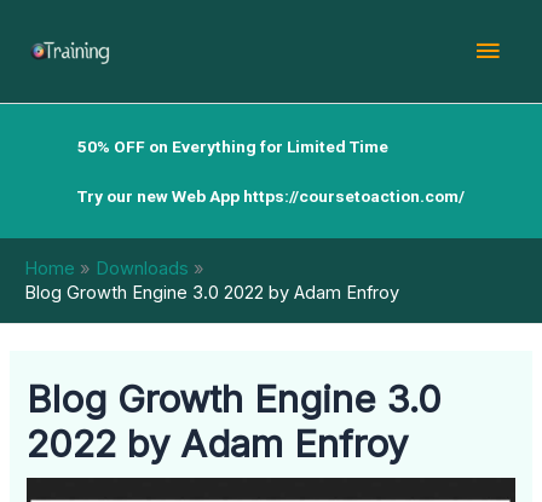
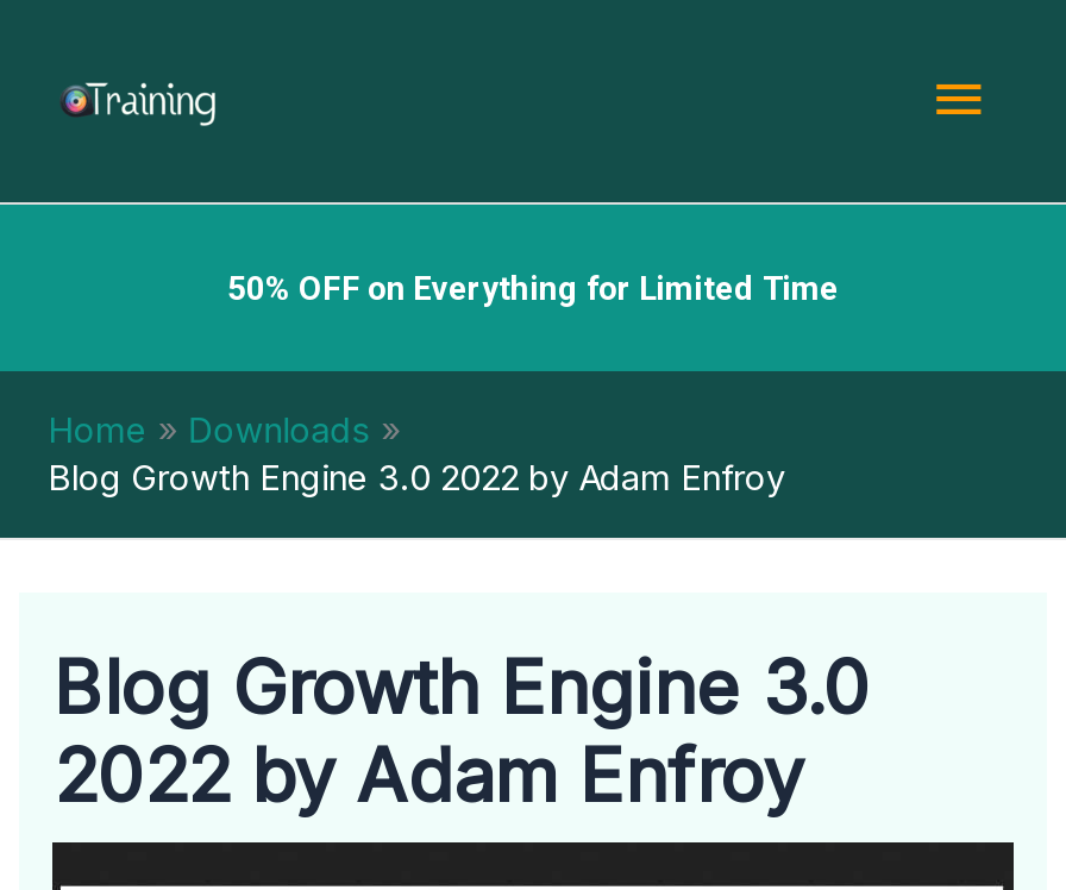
- Try our new Web App https://coursetoaction.com/
